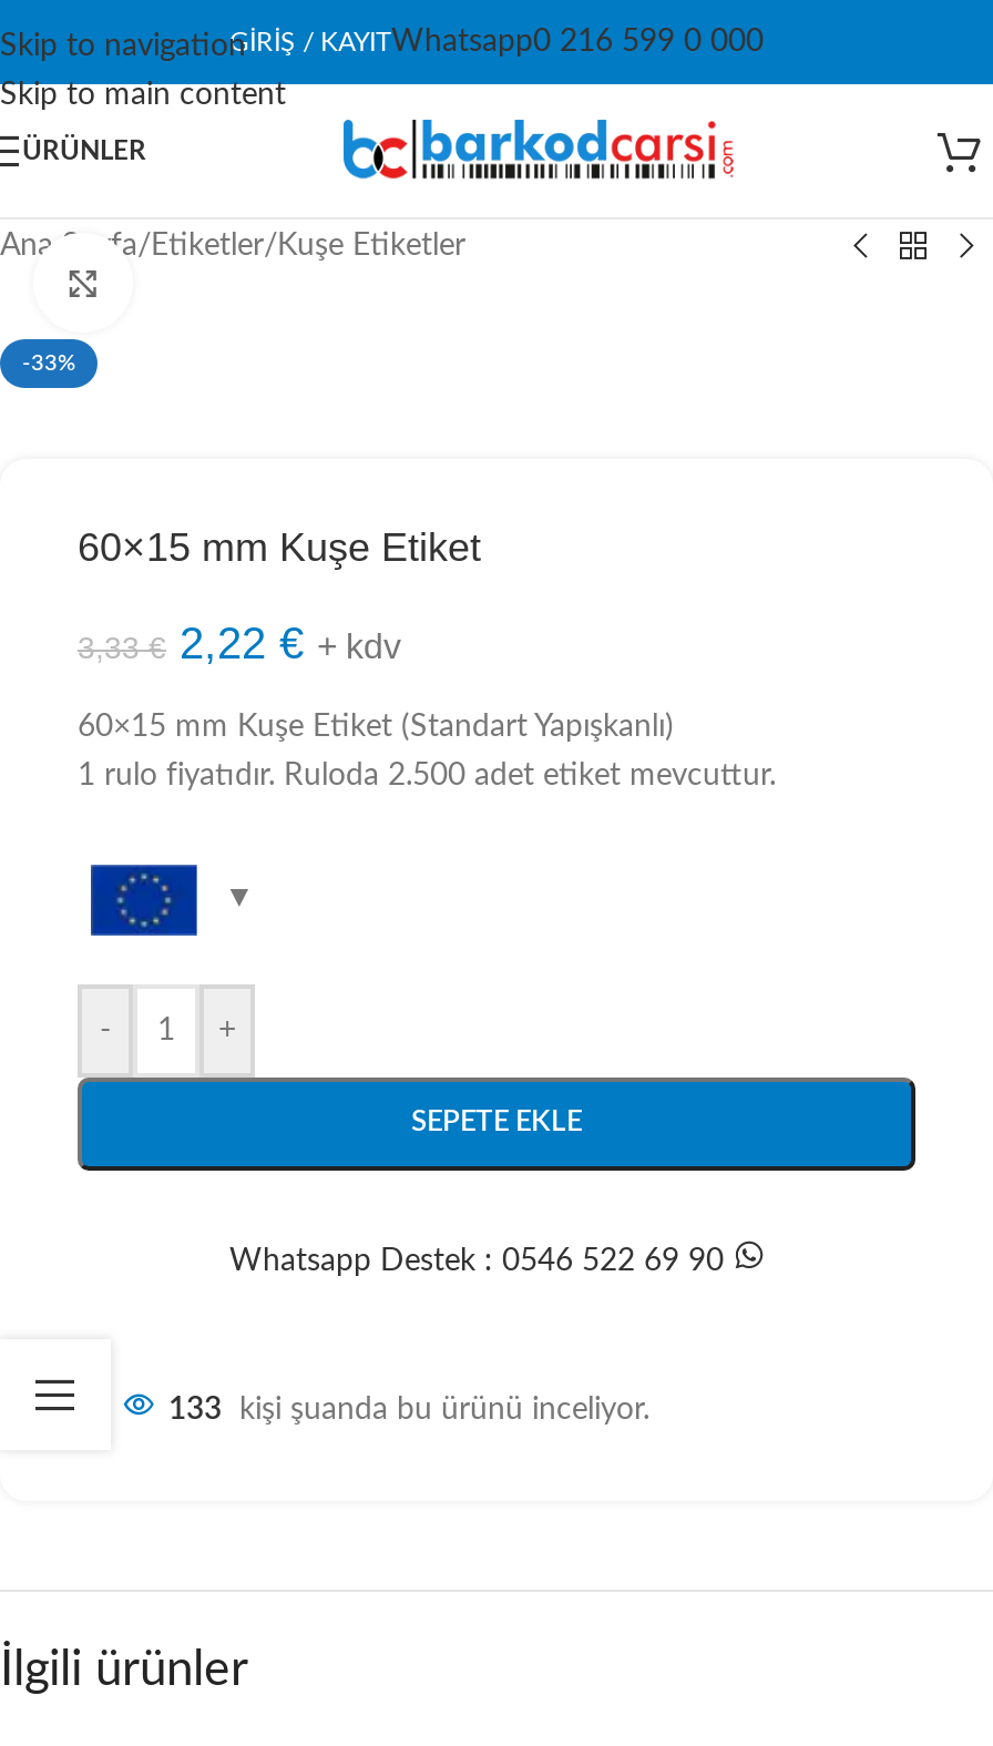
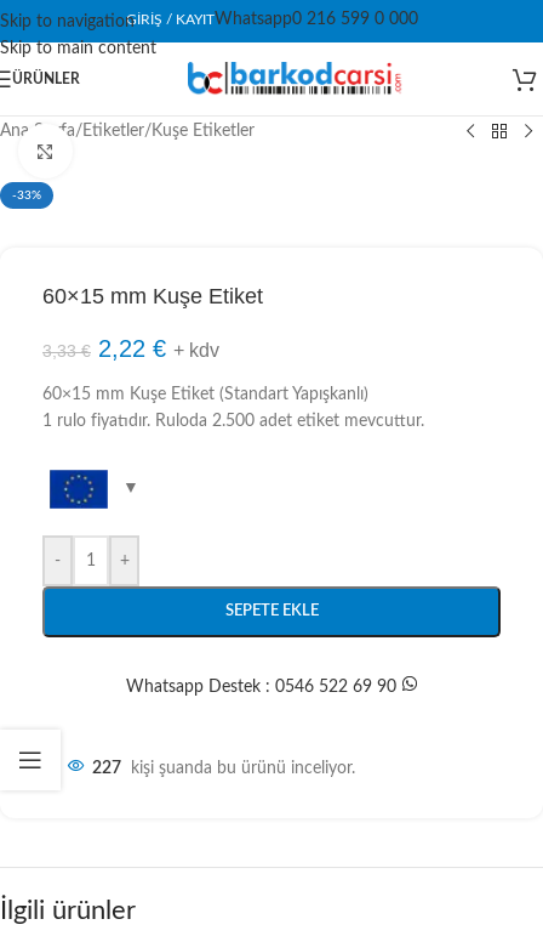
- 133 kişi şuanda bu ürünü inceliyor.
+ 227 kişi şuanda bu ürünü inceliyor.
